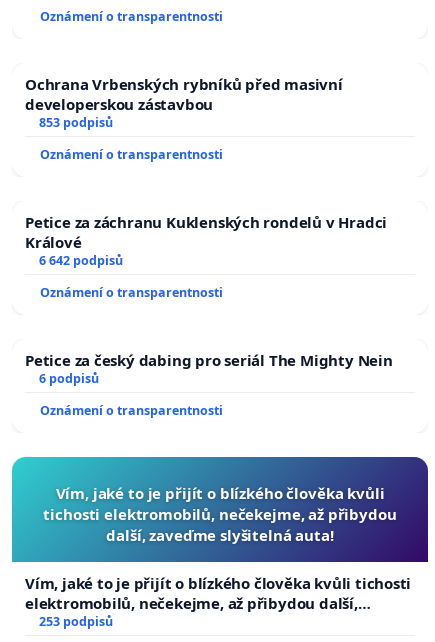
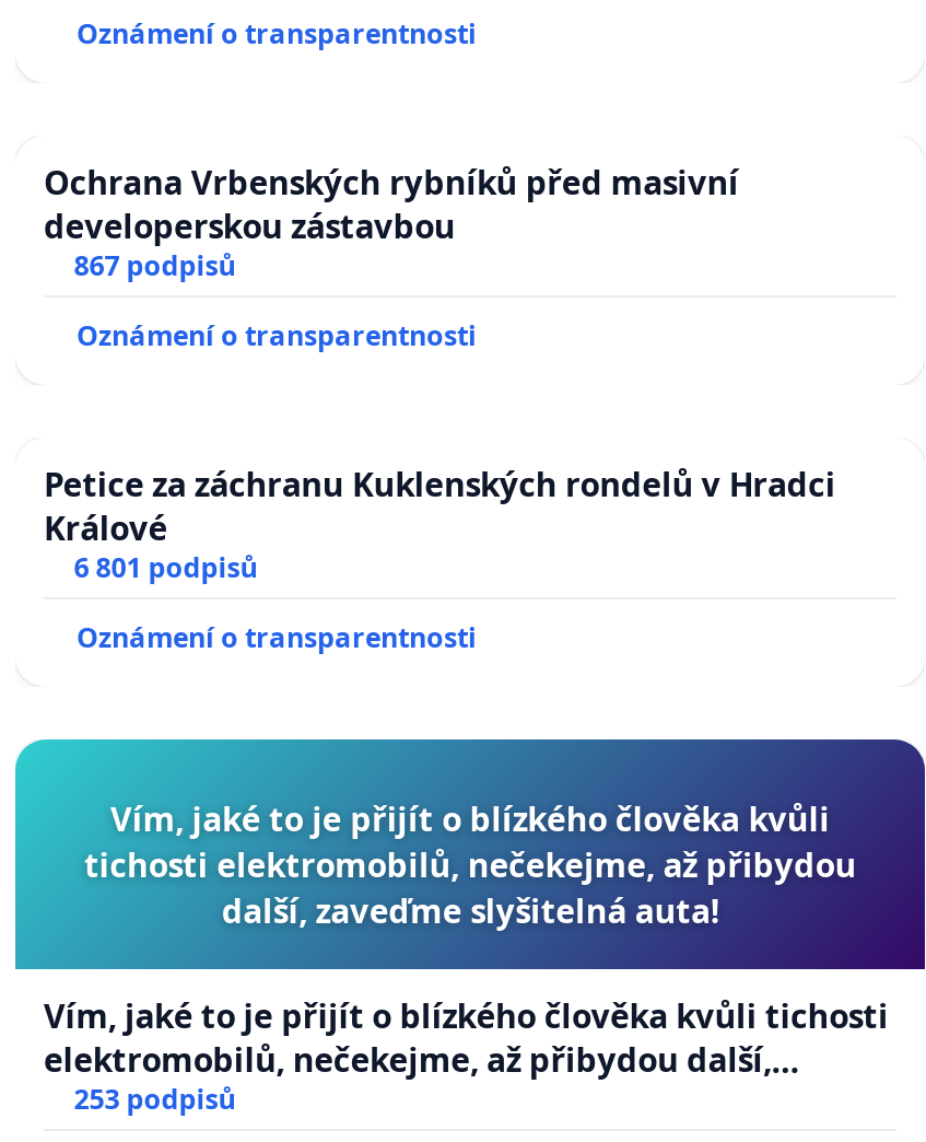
- 853 podpisů
+ 867 podpisů

- 6 642 podpisů
- Oznámení o transparentnosti
- Petice za český dabing pro seriál The Mighty Nein
- 6 podpisů
+ 6 801 podpisů
